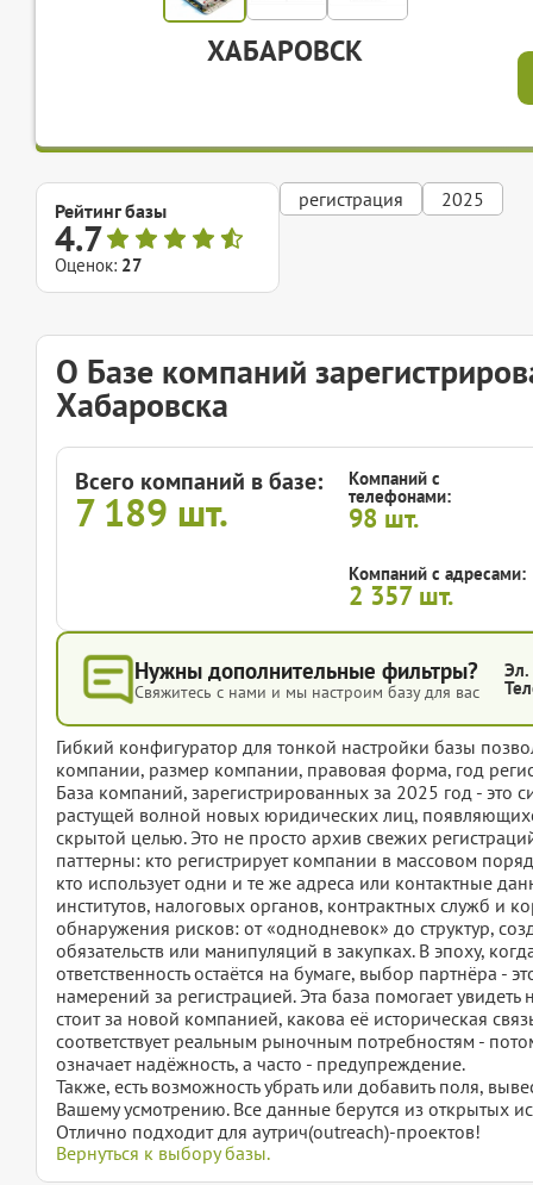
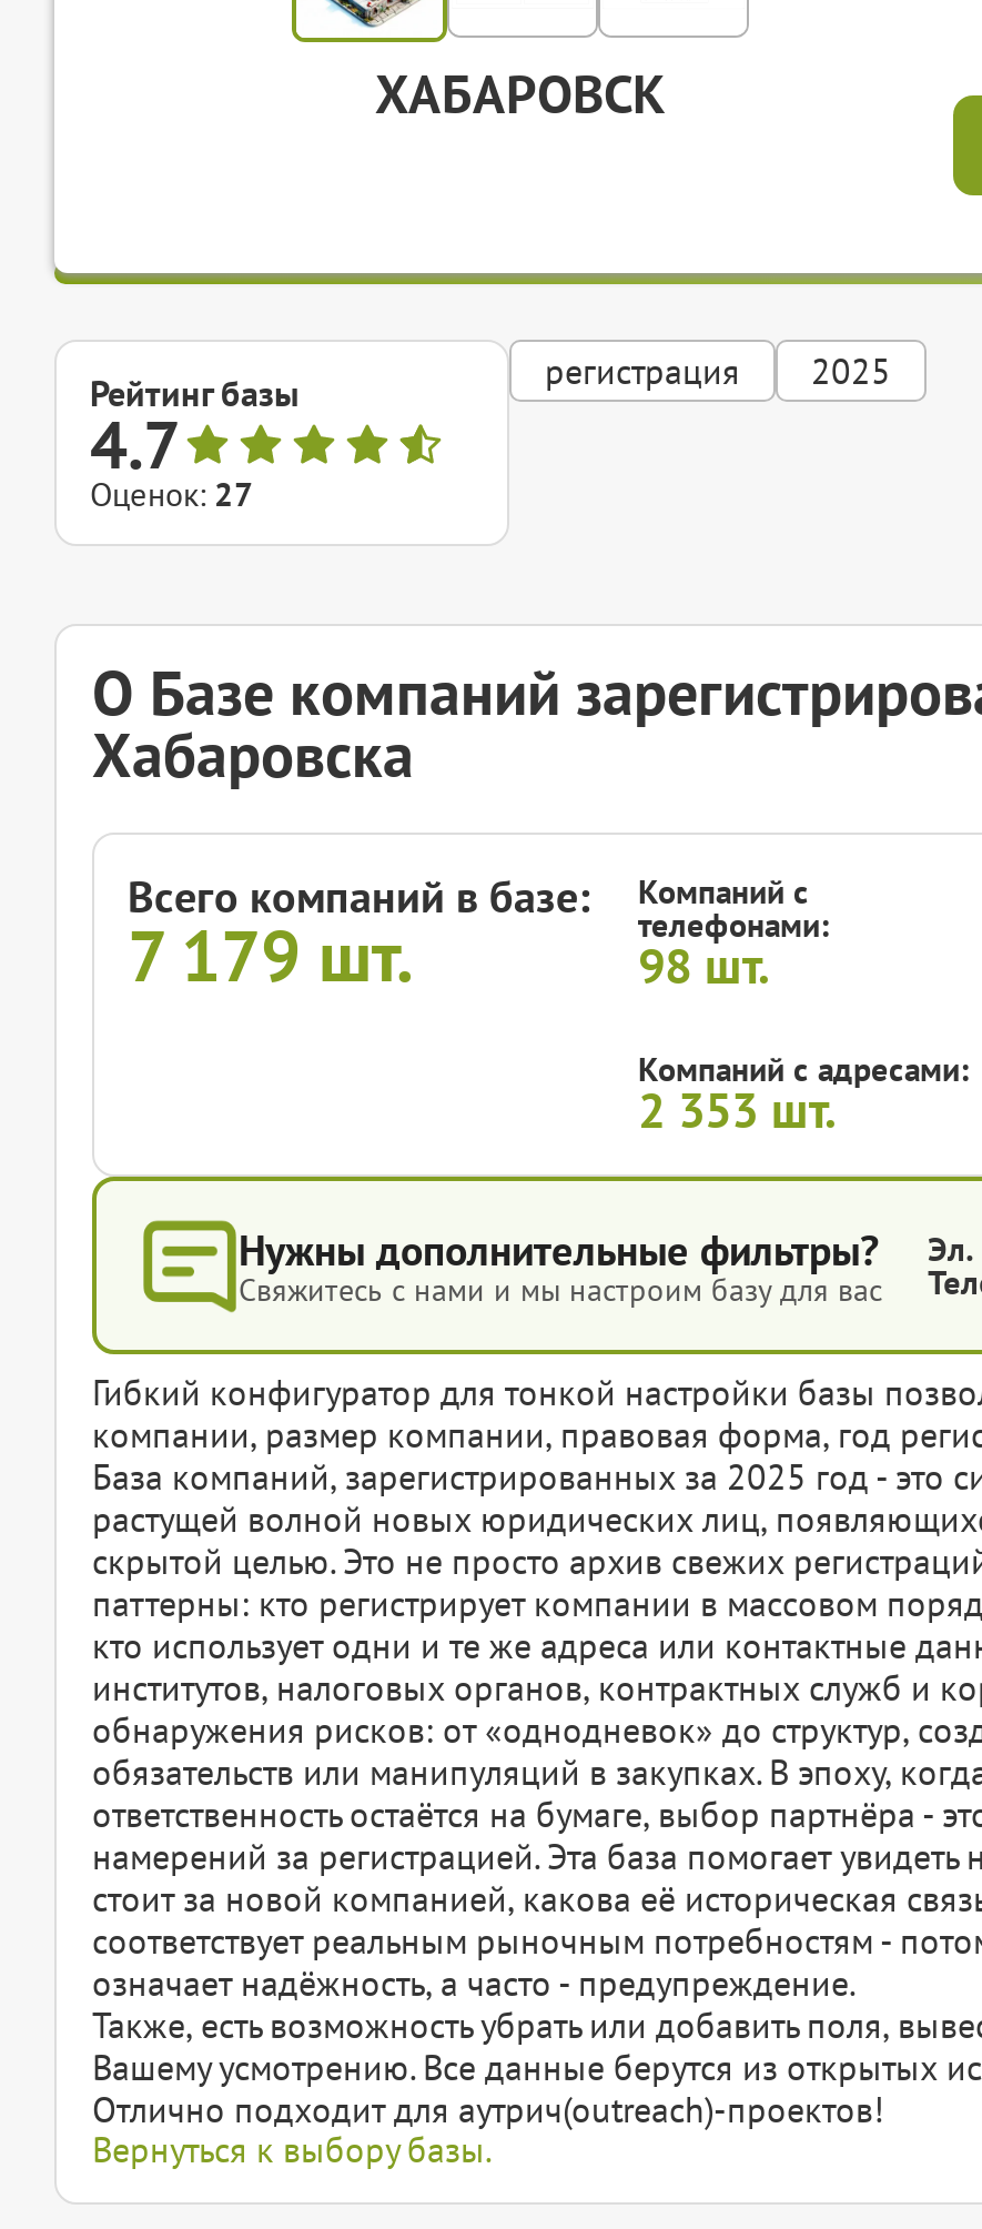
- 7 189шт.
+ 7 179шт.

- 2 357шт.
+ 2 353шт.
